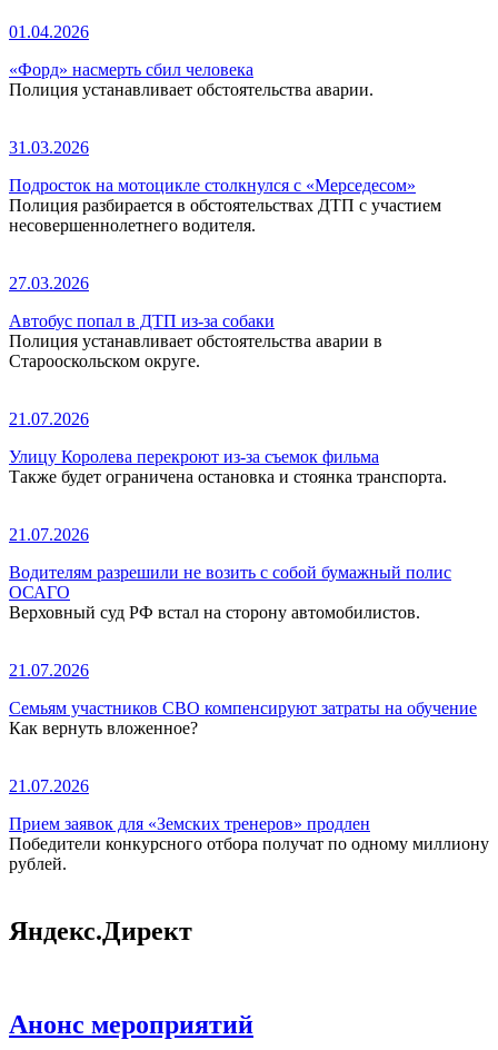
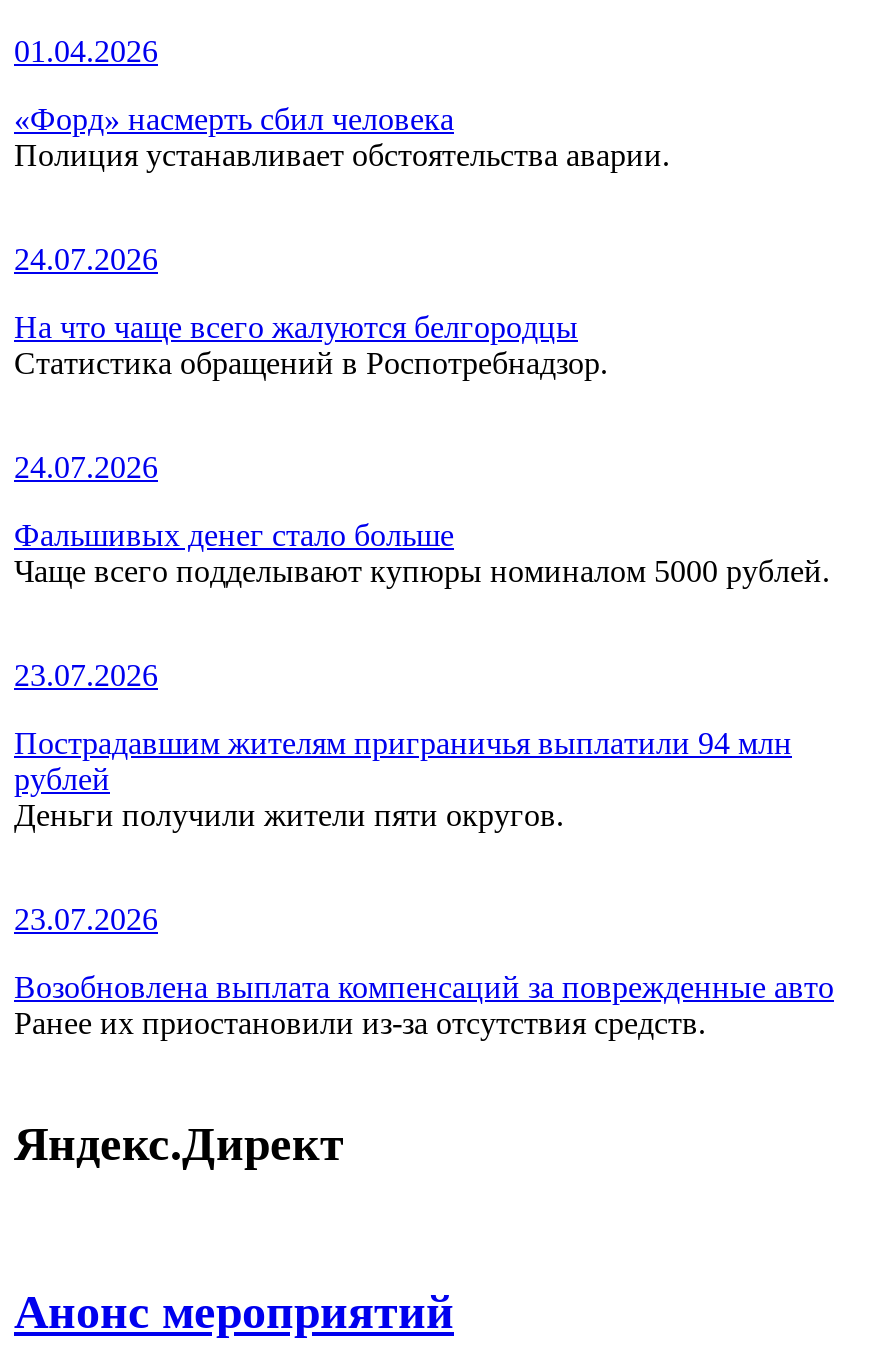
- 31.03.2026
- Подросток на мотоцикле столкнулся с «Мерседесом»
- Полиция разбирается в обстоятельствах ДТП с участием
- несовершеннолетнего водителя.
- 27.03.2026
- Автобус попал в ДТП из-за собаки
- Полиция устанавливает обстоятельства аварии в
- Старооскольском округе.
- 21.07.2026
- Улицу Королева перекроют из-за съемок фильма
- Также будет ограничена остановка и стоянка транспорта.
- 21.07.2026
- Водителям разрешили не возить с собой бумажный полис
- ОСАГО
- Верховный суд РФ встал на сторону автомобилистов.
- 21.07.2026
- Семьям участников СВО компенсируют затраты на обучение
- Как вернуть вложенное?
- 21.07.2026
- Прием заявок для «Земских тренеров» продлен
- Победители конкурсного отбора получат по одному миллиону
- рублей.
+ 24.07.2026
+ На что чаще всего жалуются белгородцы
+ Статистика обращений в Роспотребнадзор.
+ 24.07.2026
+ Фальшивых денег стало больше
+ Чаще всего подделывают купюры номиналом 5000 рублей.
+ 23.07.2026
+ Пострадавшим жителям приграничья выплатили 94 млн
+ рублей
+ Деньги получили жители пяти округов.
+ 23.07.2026
+ Возобновлена выплата компенсаций за поврежденные авто
+ Ранее их приостановили из-за отсутствия средств.
